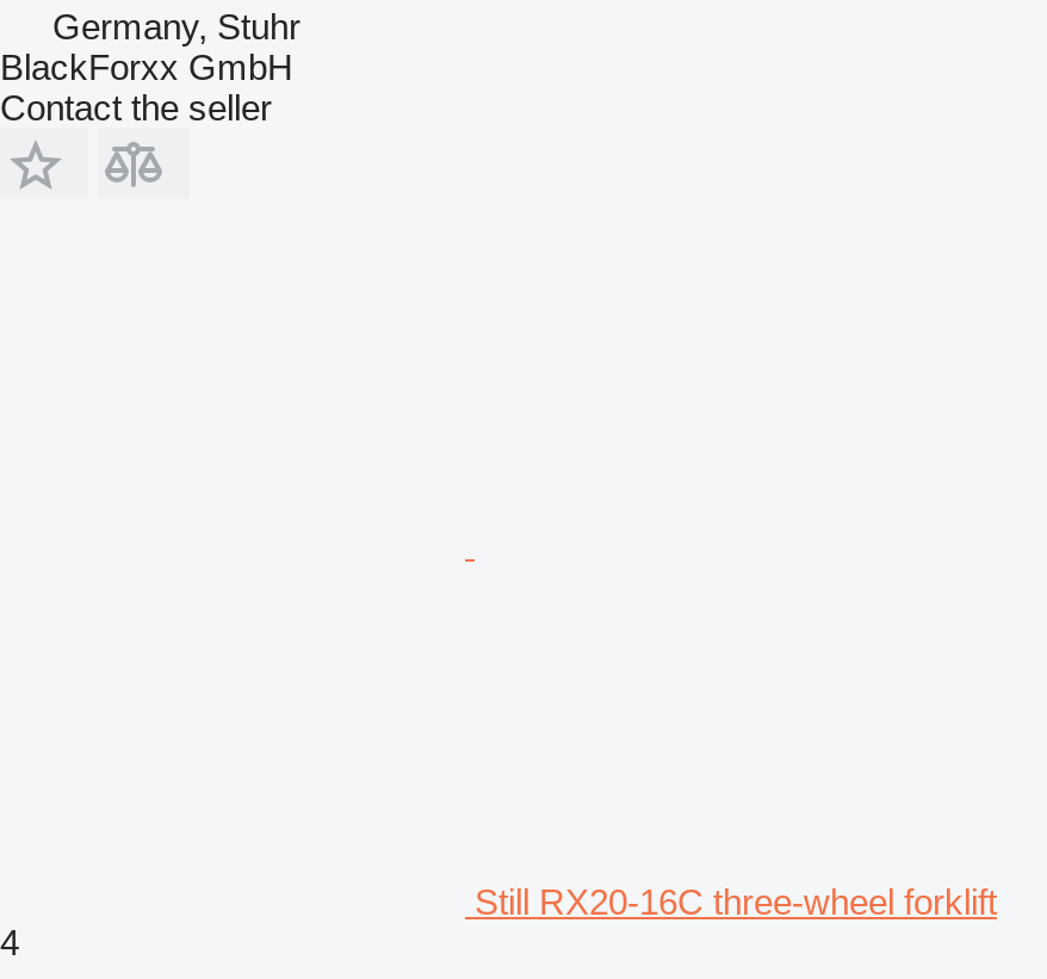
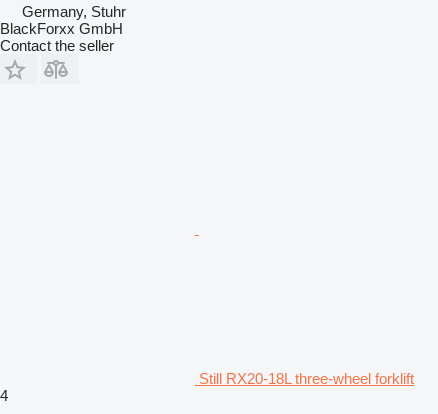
- Still RX20-16C three-wheel forklift
+ Still RX20-18L three-wheel forklift
